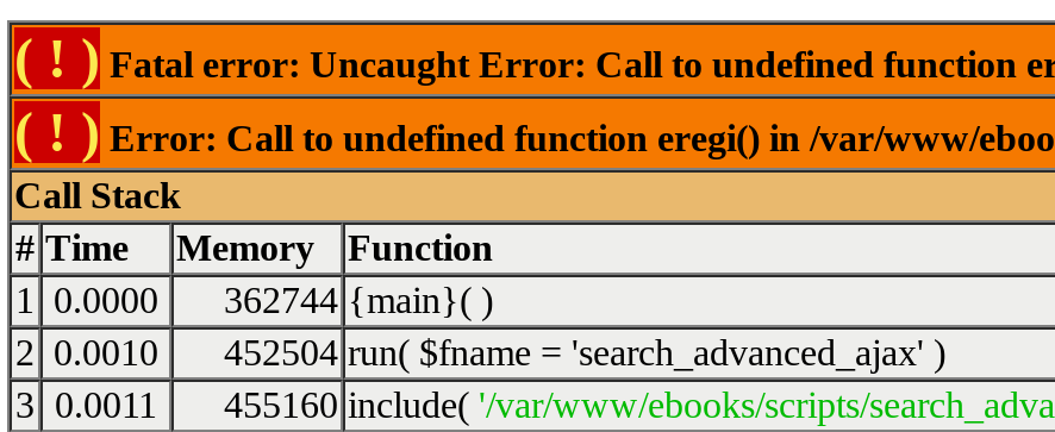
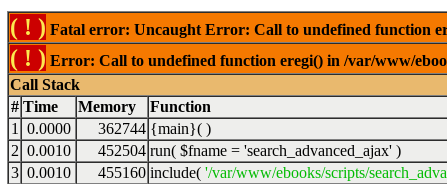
- 3 0.0011
+ 3 0.0010
